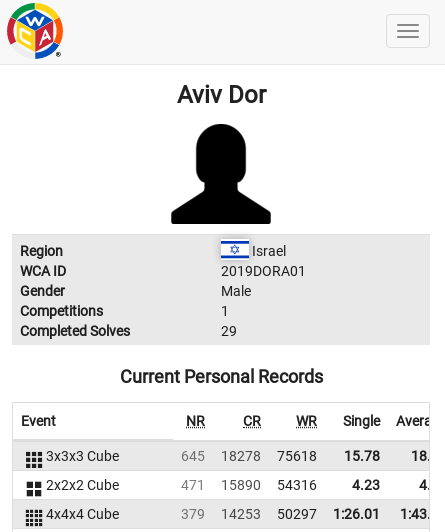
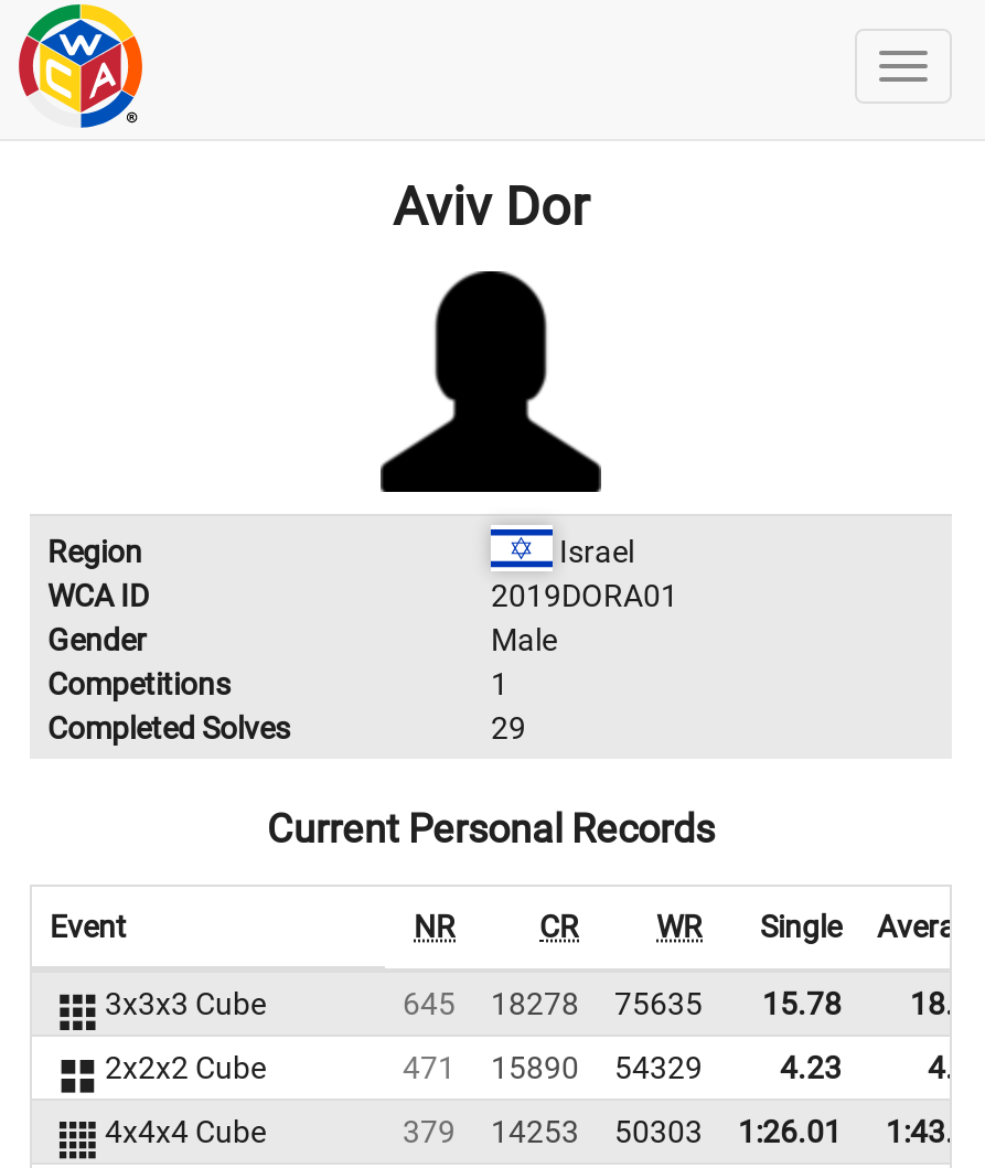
- 75618
+ 75635

- 471 15890 54316
+ 471 15890 54329

- 50297
+ 50303
